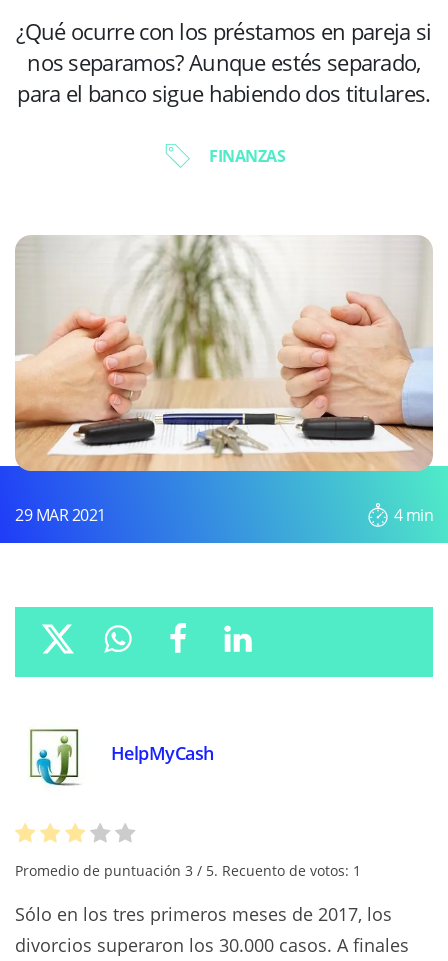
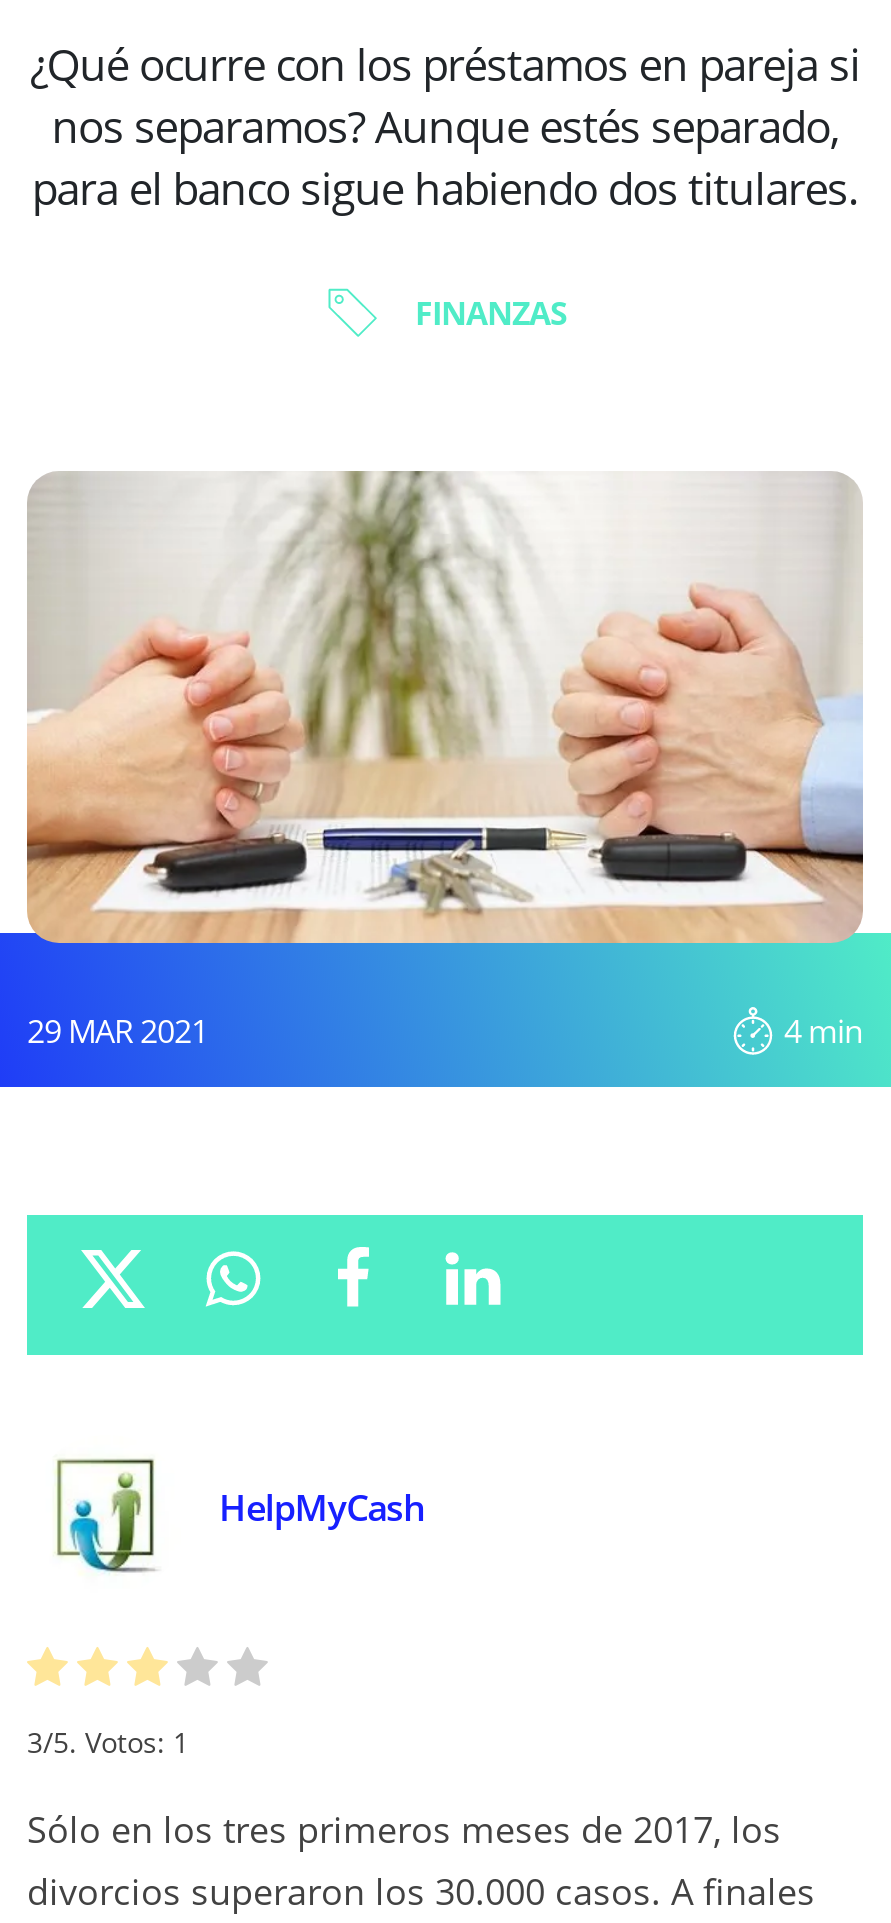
- Promedio de puntuación 3 / 5. Recuento de votos: 1
+ 3/5. Votos: 1
